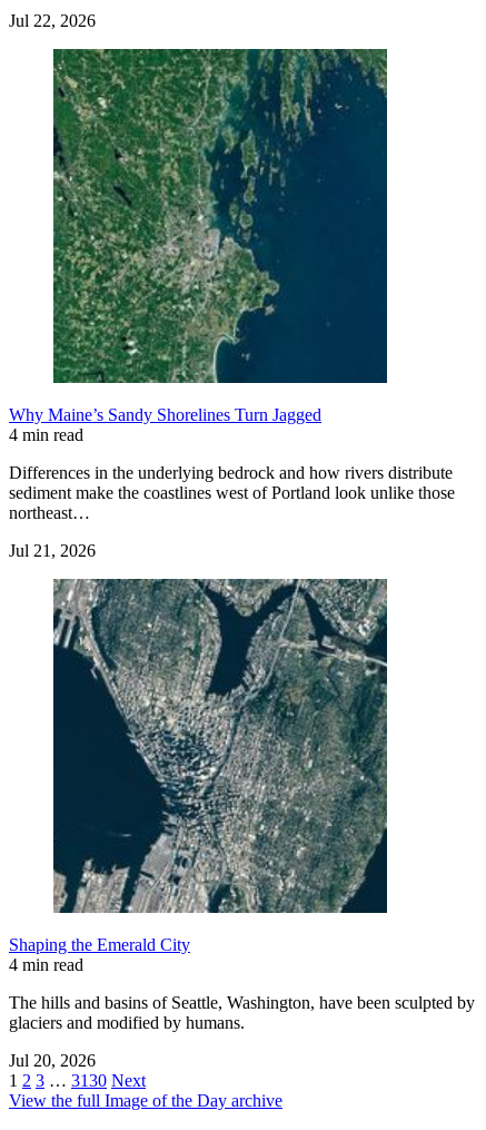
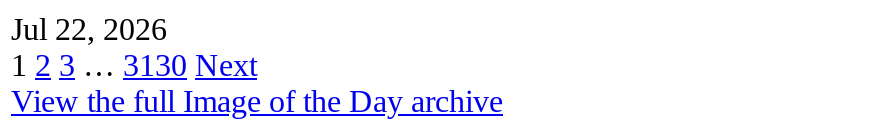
- [image]
- Why Maine’s Sandy Shorelines Turn Jagged
- 4 min read
- Differences in the underlying bedrock and how rivers distribute
- sediment make the coastlines west of Portland look unlike those
- northeast…
- Jul 21, 2026

- [image]
- Shaping the Emerald City
- 4 min read
- The hills and basins of Seattle, Washington, have been sculpted by
- glaciers and modified by humans.
- Jul 20, 2026
